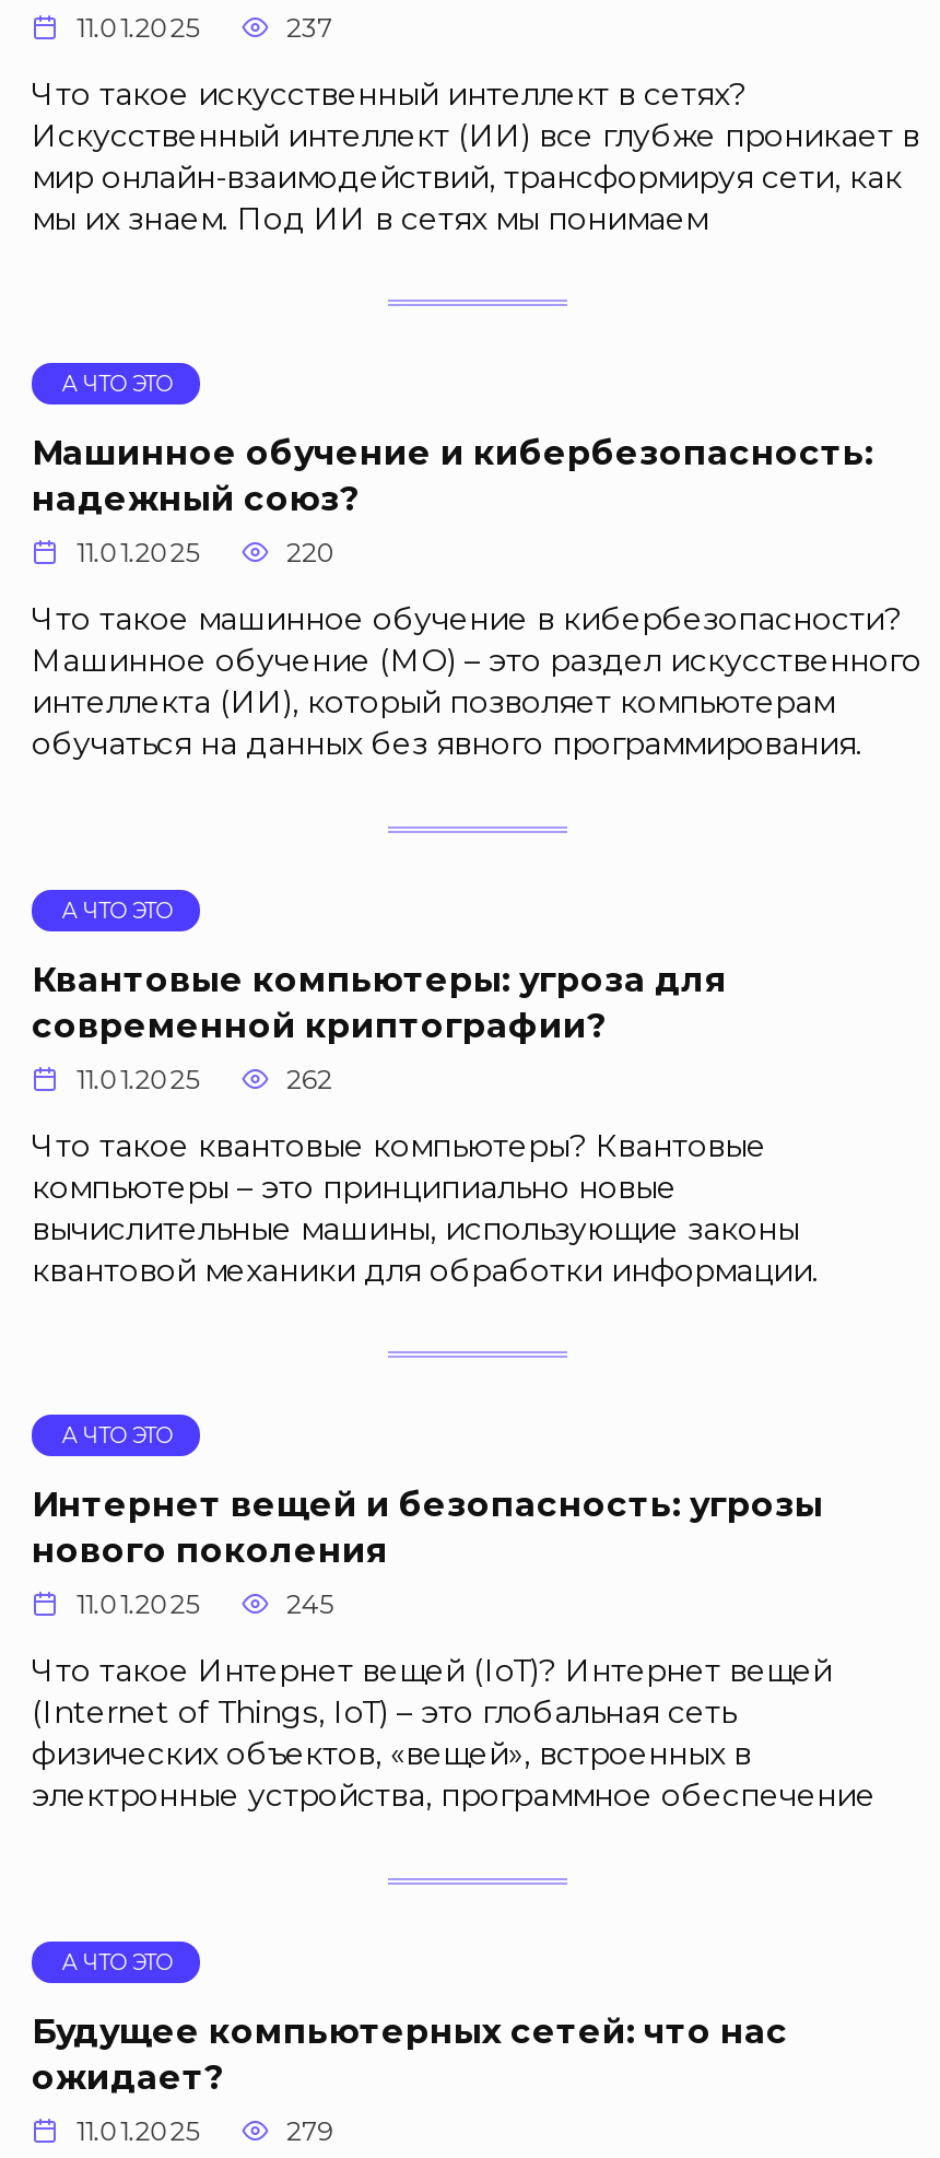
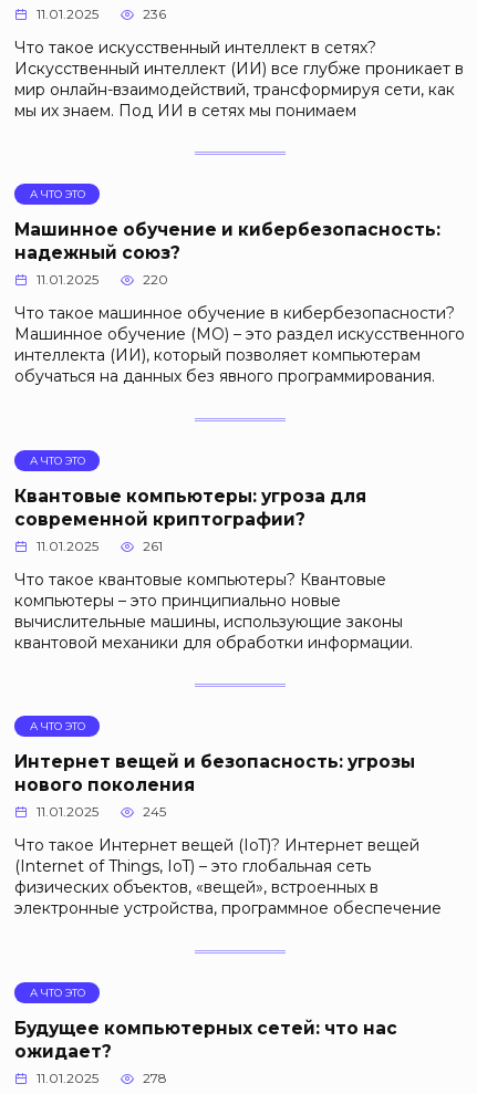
- 237
+ 236

- 262
+ 261

- 279
+ 278
